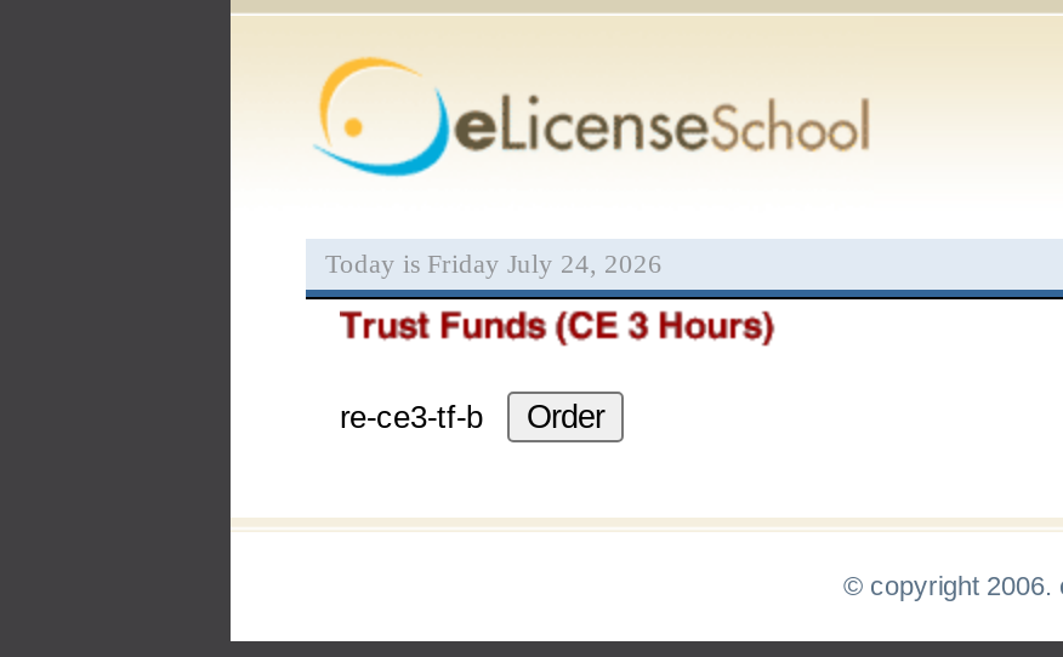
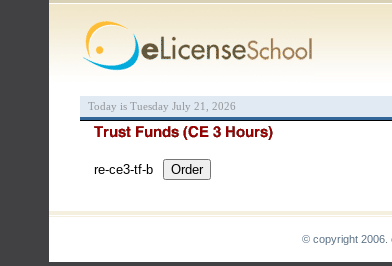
- Today is Friday July 24, 2026
+ Today is Tuesday July 21, 2026
